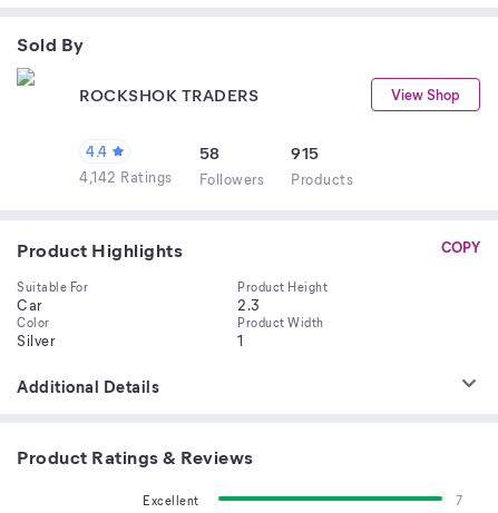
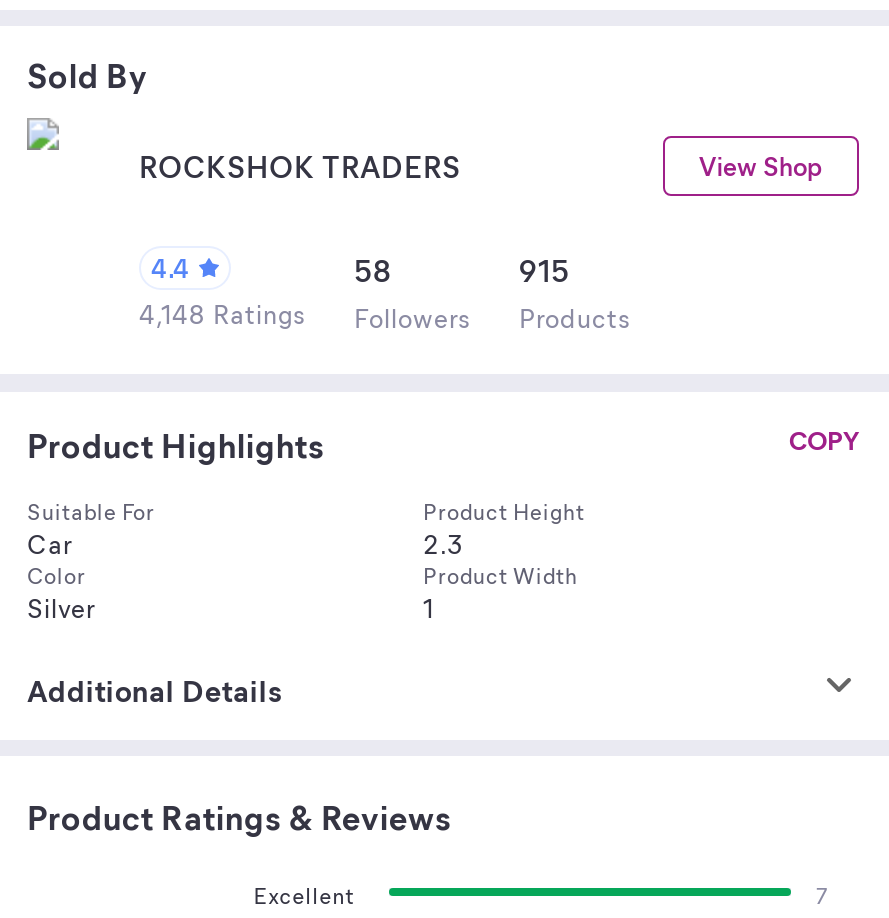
- 4,142 Ratings Followers Products
+ 4,148 Ratings Followers Products
